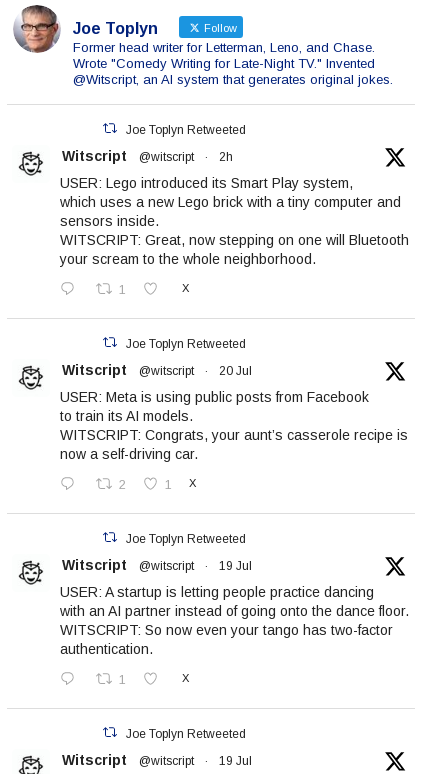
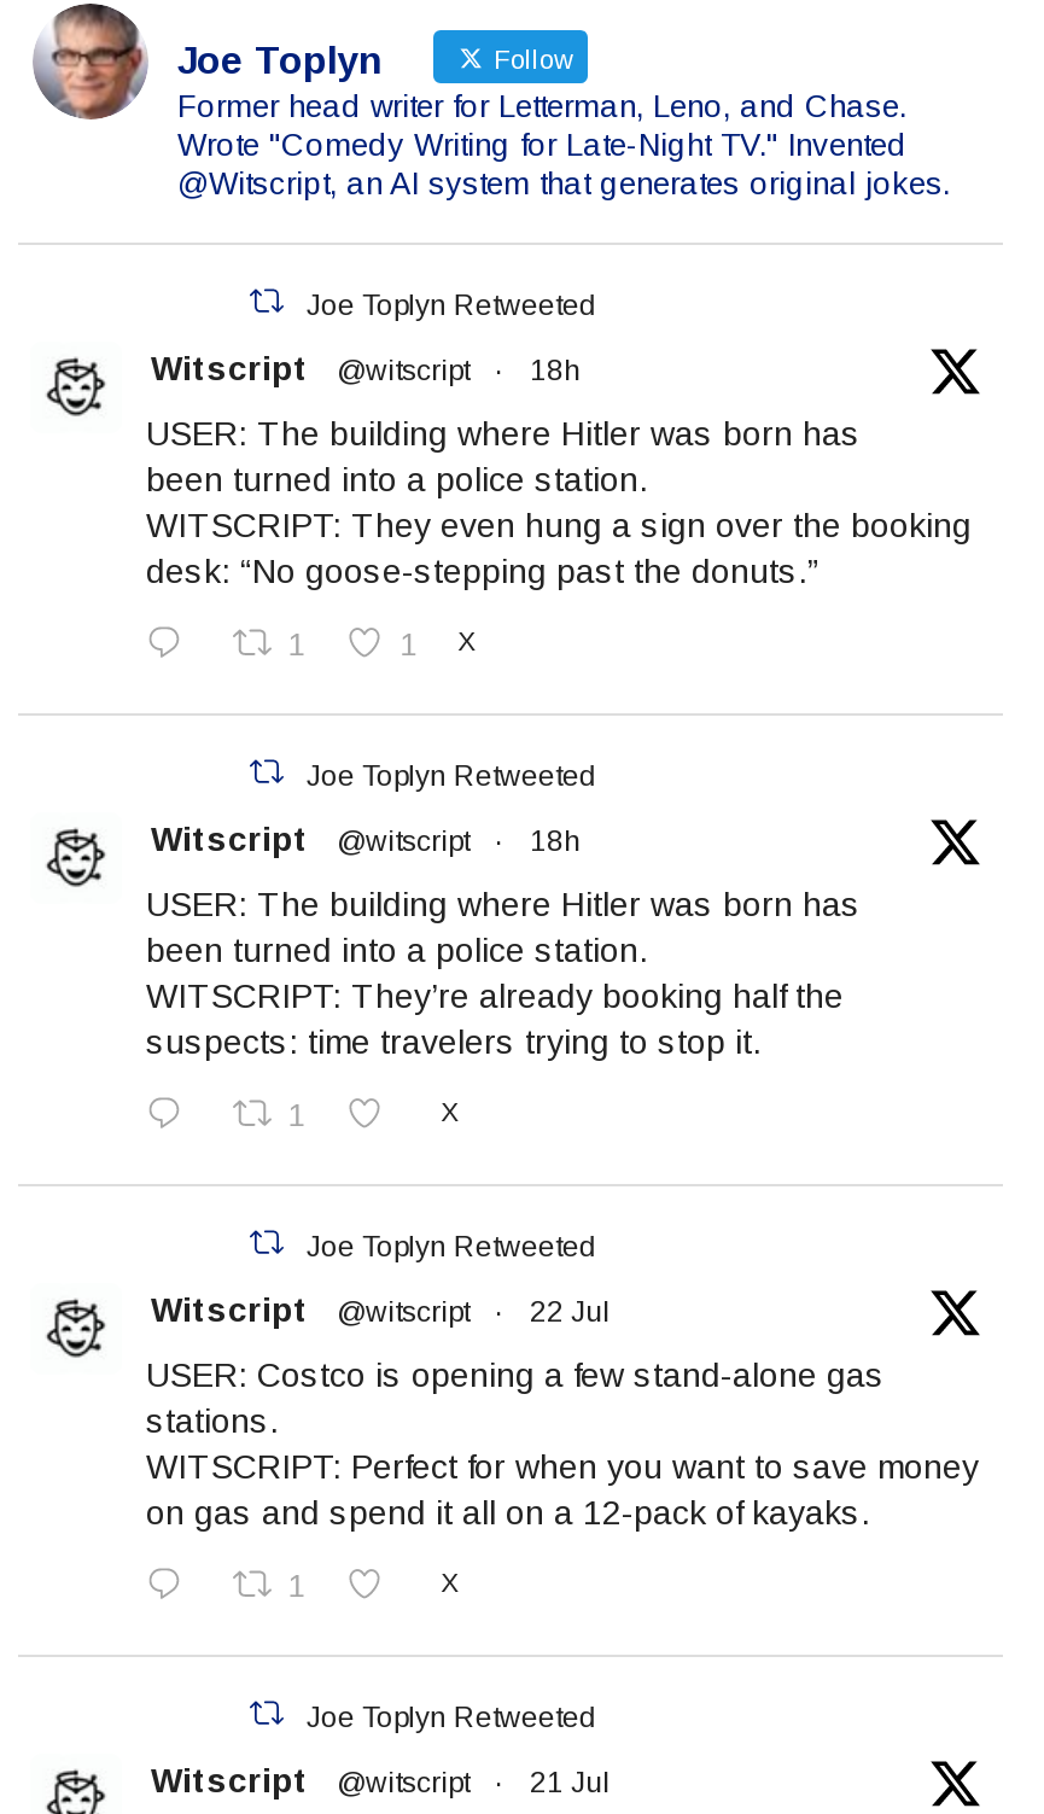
- 2h
- USER: Lego introduced its Smart Play system,
- which uses a new Lego brick with a tiny computer and
- sensors inside.
- WITSCRIPT: Great, now stepping on one will Bluetooth
- your scream to the whole neighborhood.
+ 18h
+ USER: The building where Hitler was born has
+ been turned into a police station.
+ WITSCRIPT: They even hung a sign over the booking
+ desk: “No goose-stepping past the donuts.”
+ 1

- 20 Jul
- USER: Meta is using public posts from Facebook
- to train its AI models.
- WITSCRIPT: Congrats, your aunt’s casserole recipe is
- now a self-driving car.
- 2
+ 18h
+ USER: The building where Hitler was born has
+ been turned into a police station.
+ WITSCRIPT: They’re already booking half the
+ suspects: time travelers trying to stop it.

- 19 Jul
+ 22 Jul

- USER: A startup is letting people practice dancing
- with an AI partner instead of going onto the dance floor.
- WITSCRIPT: So now even your tango has two-factor
- authentication.
+ USER: Costco is opening a few stand-alone gas
+ stations.
+ WITSCRIPT: Perfect for when you want to save money
+ on gas and spend it all on a 12-pack of kayaks.

- 19 Jul
+ 21 Jul
